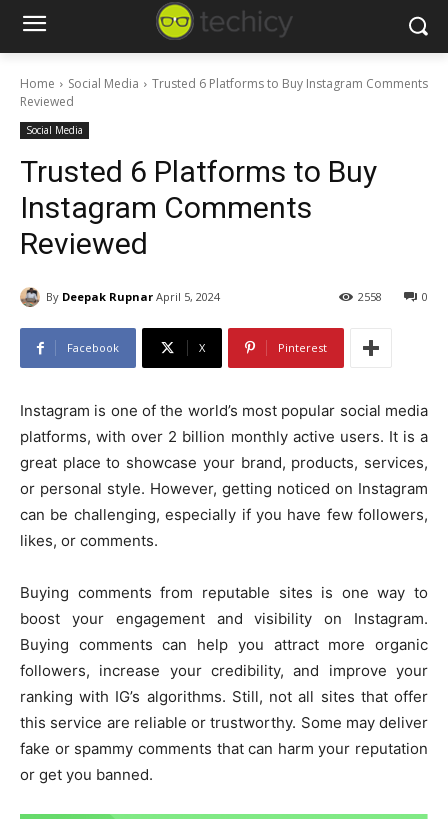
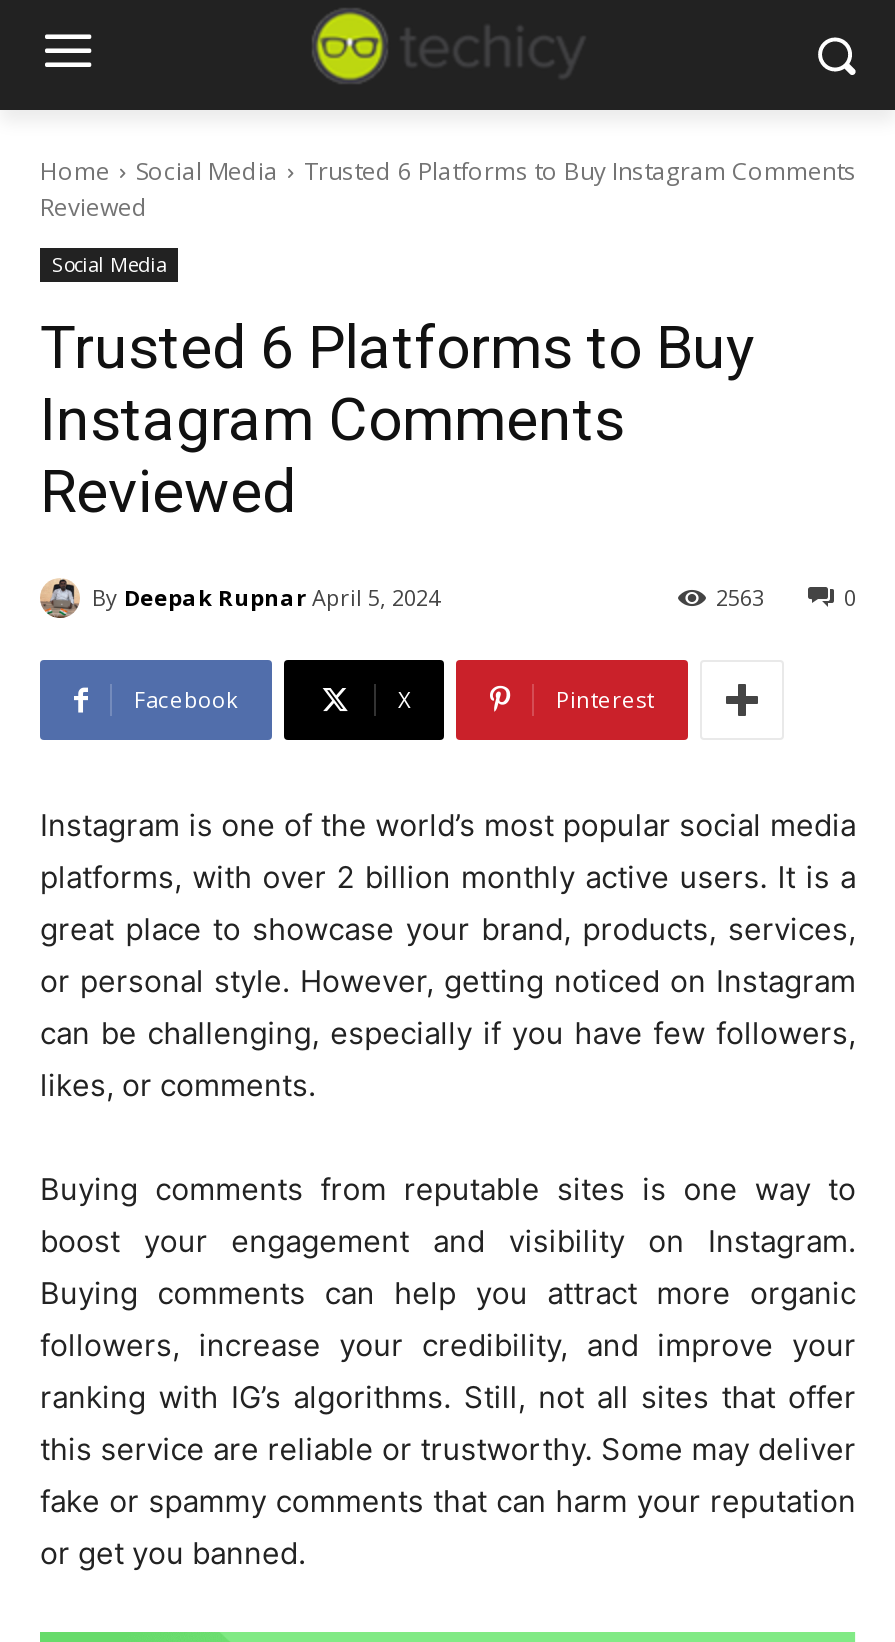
- 2558
+ 2563
